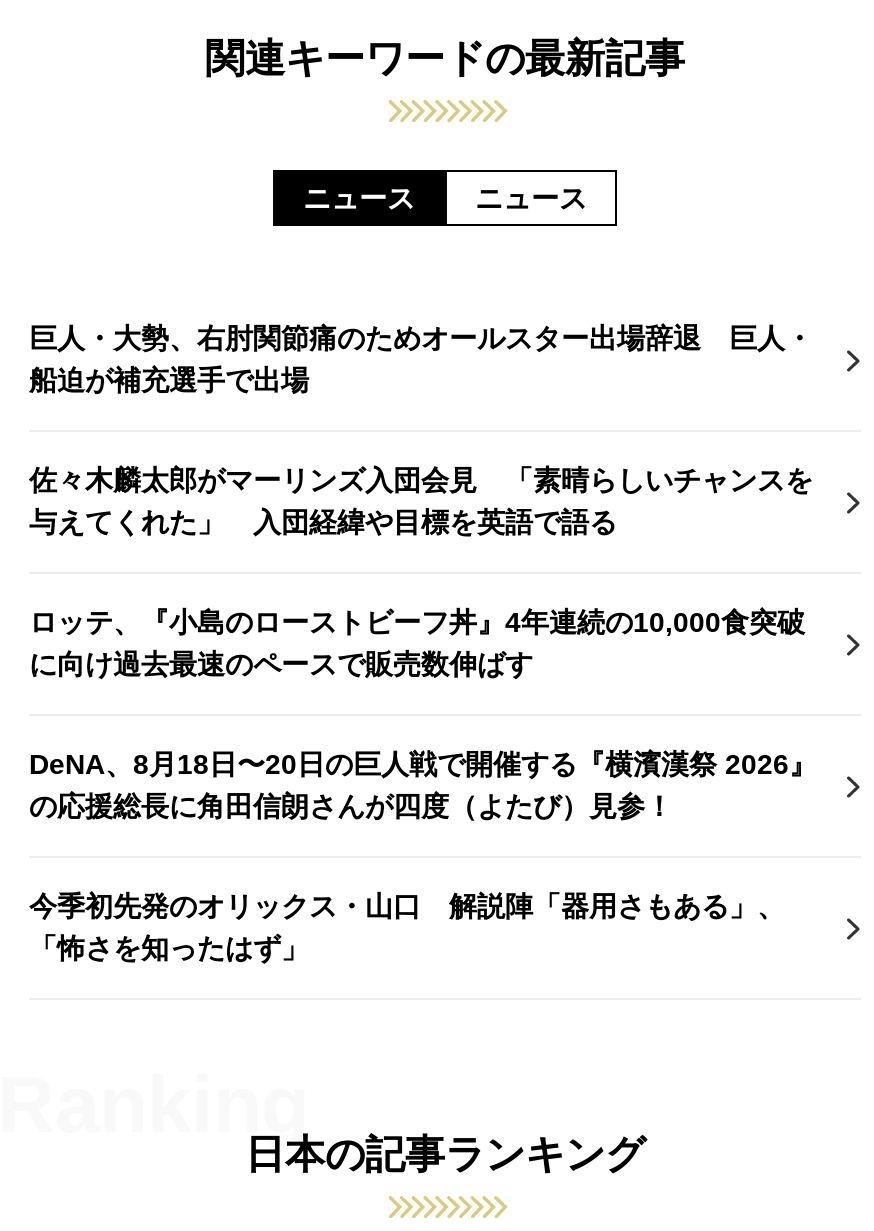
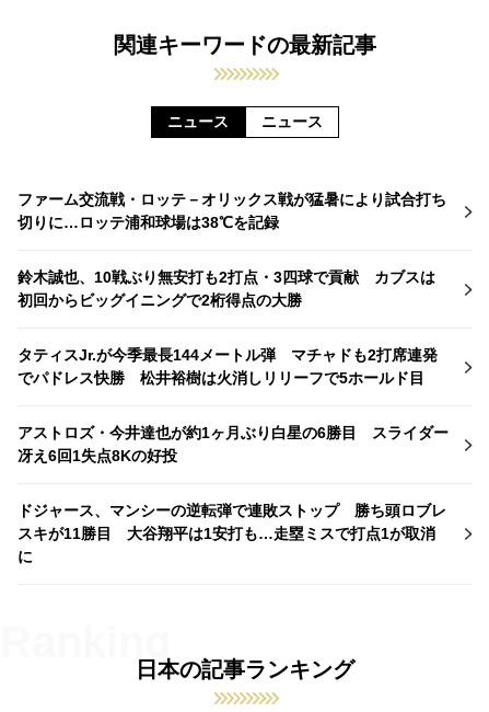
- 巨人・大勢、右肘関節痛のためオールスター出場辞退 巨人・
- 船迫が補充選手で出場
+ ファーム交流戦・ロッテ－オリックス戦が猛暑により試合打ち
+ 切りに…ロッテ浦和球場は38℃を記録

- 佐々木麟太郎がマーリンズ入団会見 「素晴らしいチャンスを
- 与えてくれた」 入団経緯や目標を英語で語る
+ 鈴木誠也、10戦ぶり無安打も2打点・3四球で貢献 カブスは
+ 初回からビッグイニングで2桁得点の大勝

- ロッテ、『小島のローストビーフ丼』4年連続の10,000食突破
- に向け過去最速のペースで販売数伸ばす
+ タティスJr.が今季最長144メートル弾 マチャドも2打席連発
+ でパドレス快勝 松井裕樹は火消しリリーフで5ホールド目

- DeNA、8月18日〜20日の巨人戦で開催する『横濱漢祭 2026』
- の応援総長に角田信朗さんが四度（よたび）見参！
+ アストロズ・今井達也が約1ヶ月ぶり白星の6勝目 スライダー
+ 冴え6回1失点8Kの好投

- 今季初先発のオリックス・山口 解説陣「器用さもある」、
- 「怖さを知ったはず」
+ ドジャース、マンシーの逆転弾で連敗ストップ 勝ち頭ロブレ
+ スキが11勝目 大谷翔平は1安打も…走塁ミスで打点1が取消
+ に
